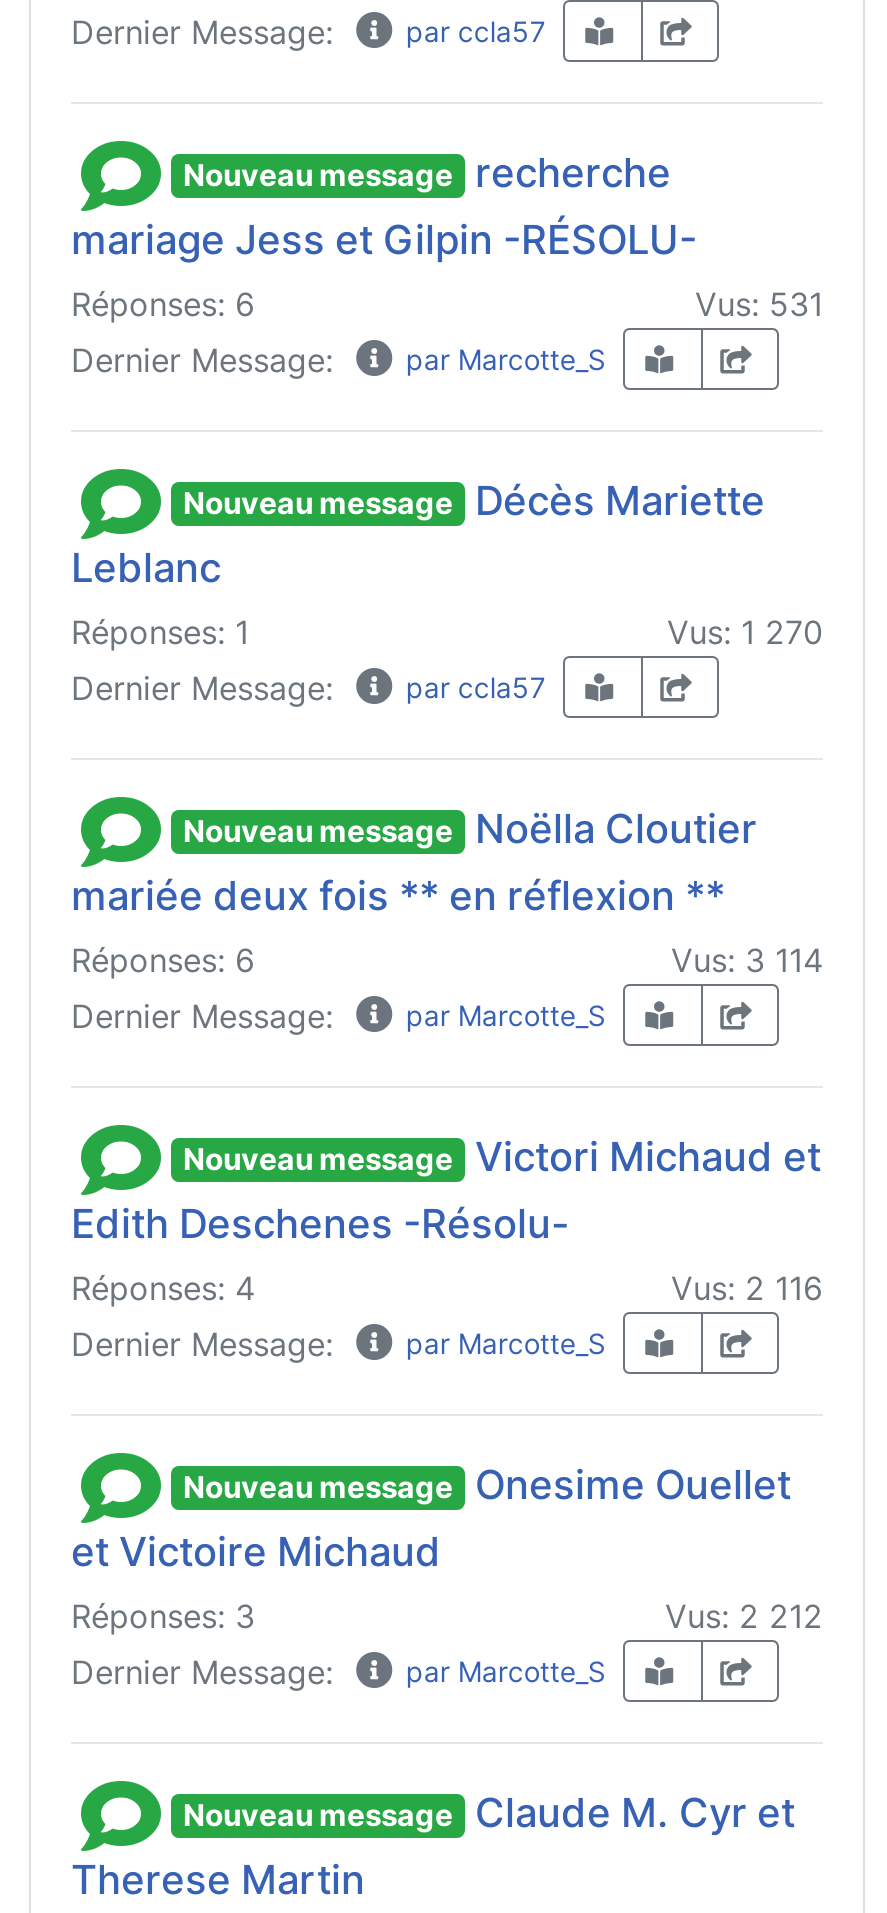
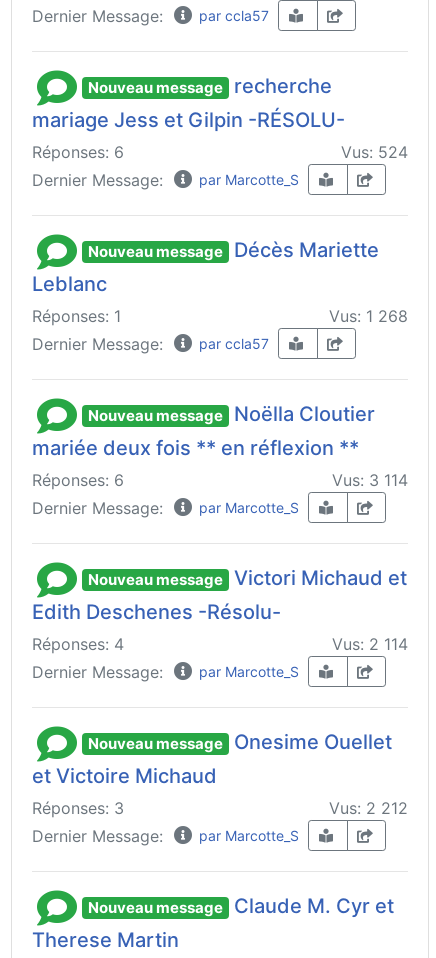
- Vus: 531
+ Vus: 524

- Vus: 1 270
+ Vus: 1 268

- Vus: 2 116
+ Vus: 2 114
